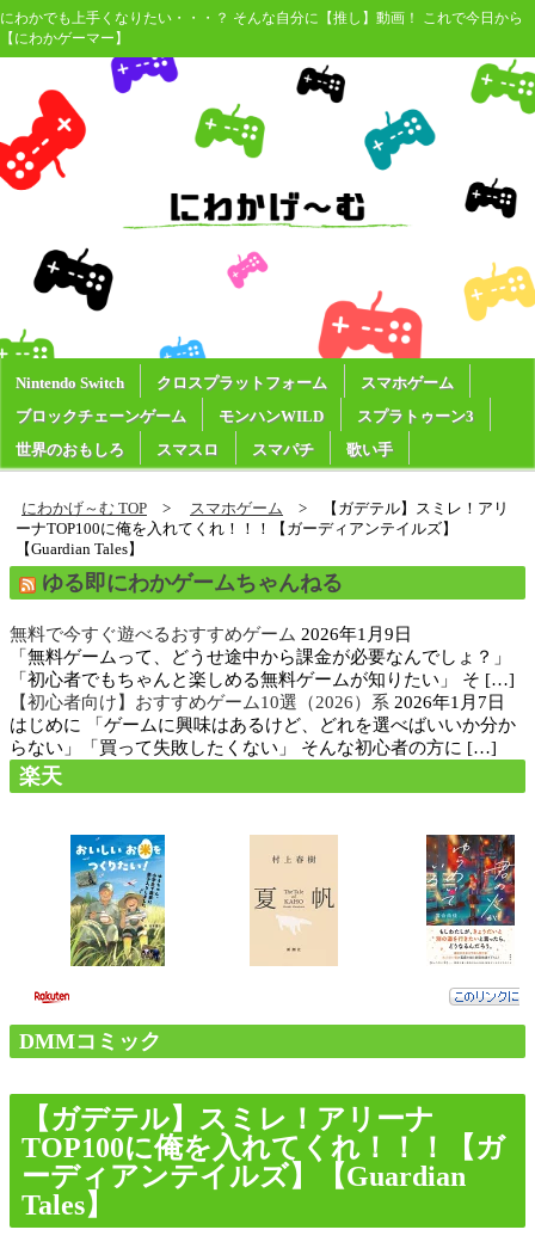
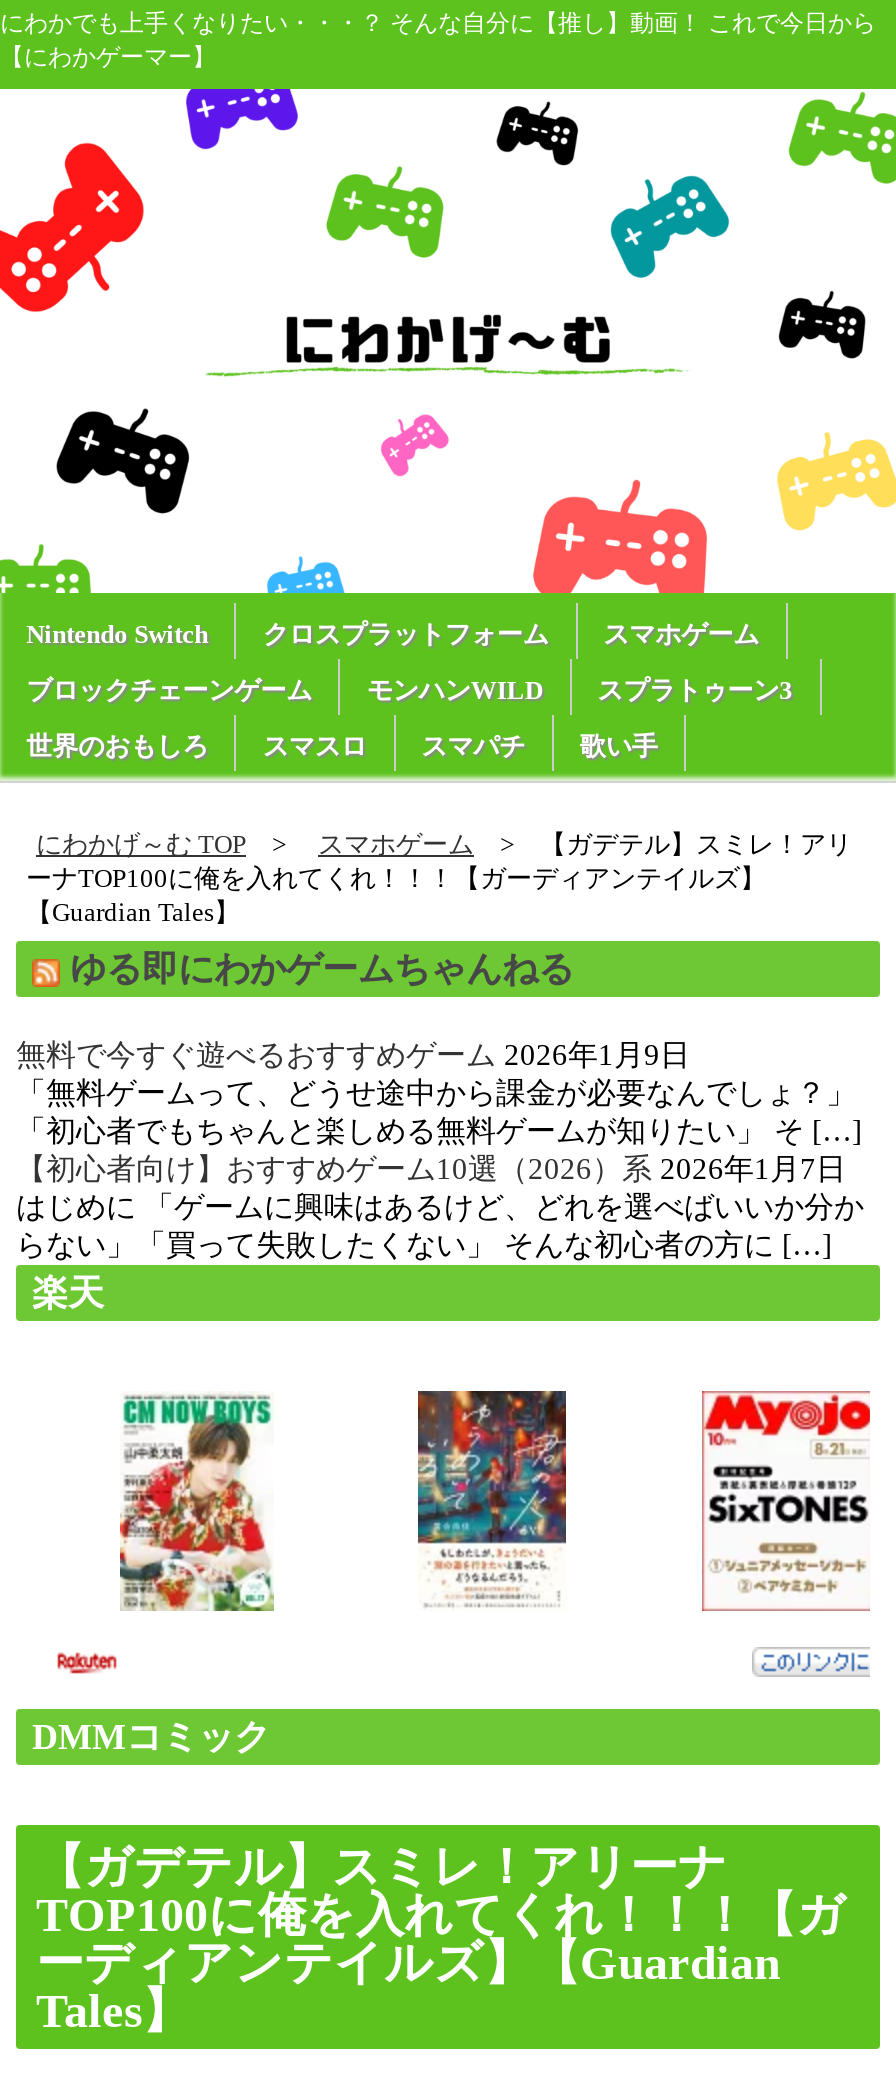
- [image]
+ [image]

- [image]
+ [image]

- [image]
+ [image]
